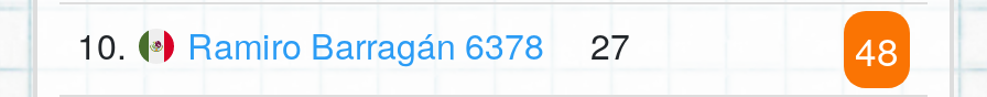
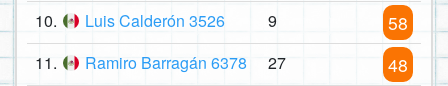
+ Luis Calderón 3526
+ 9
+ 58
+ 11.
